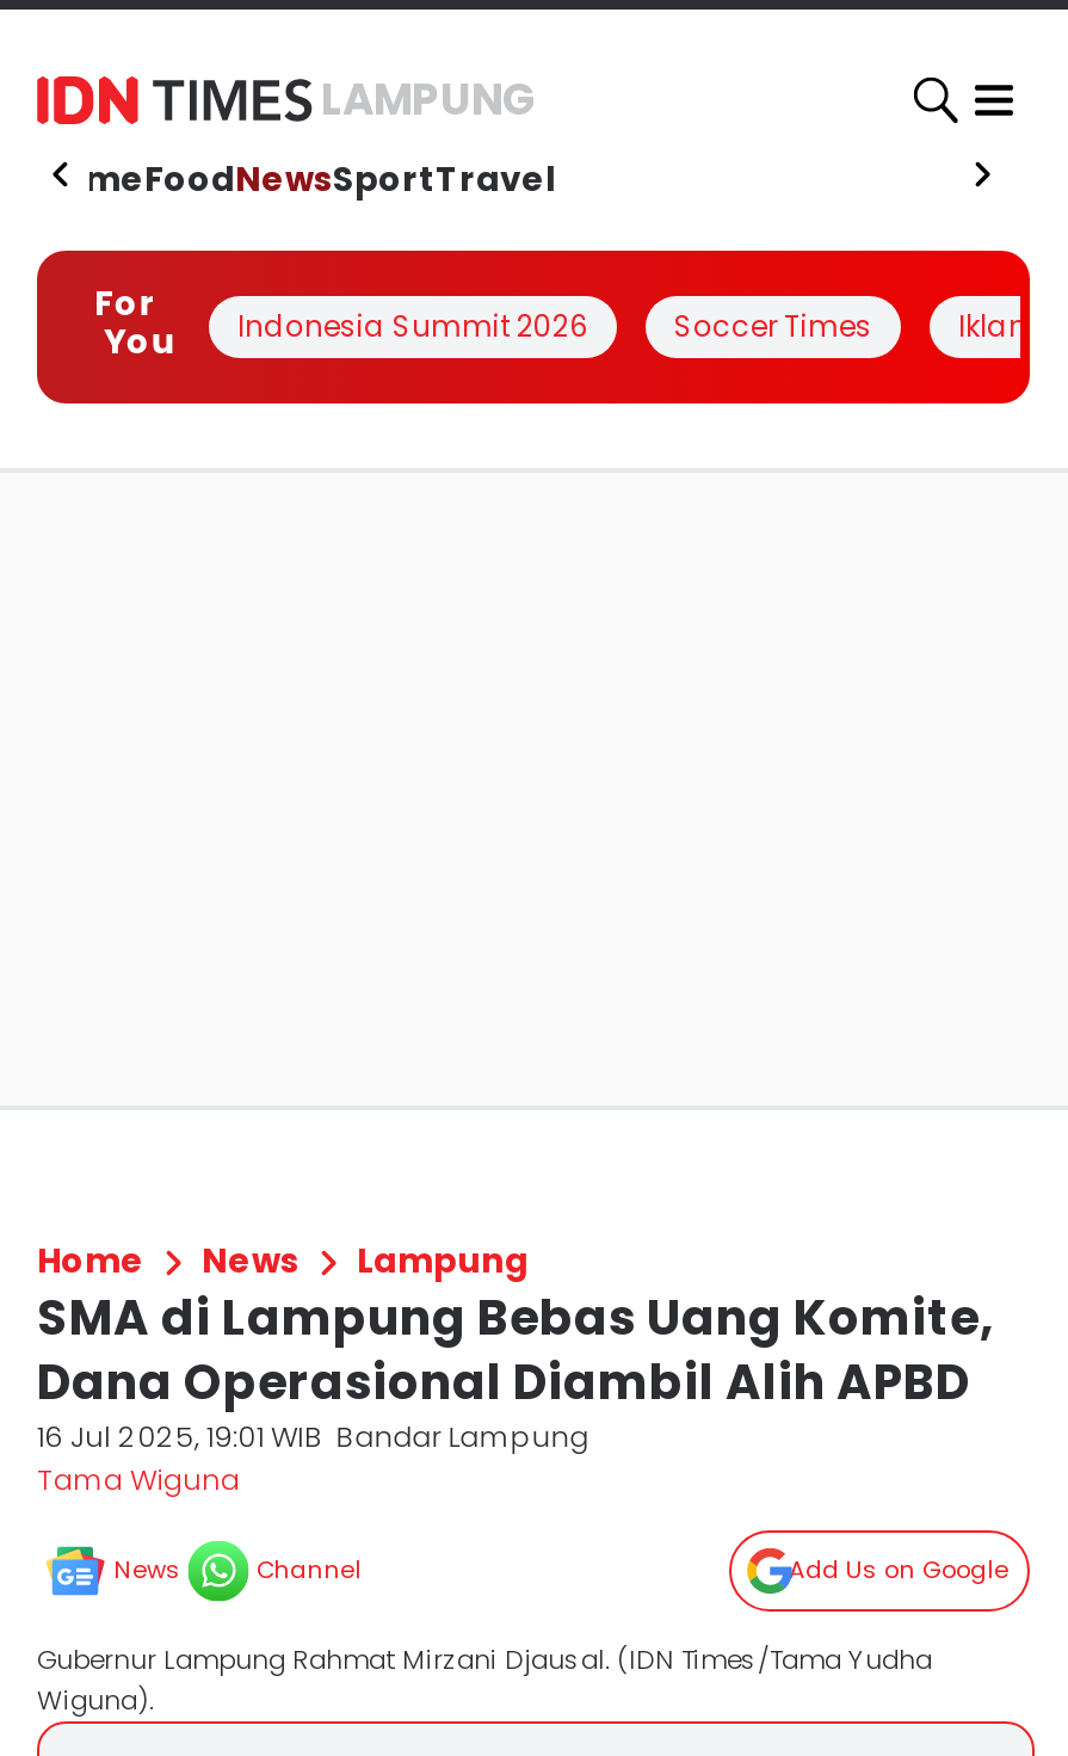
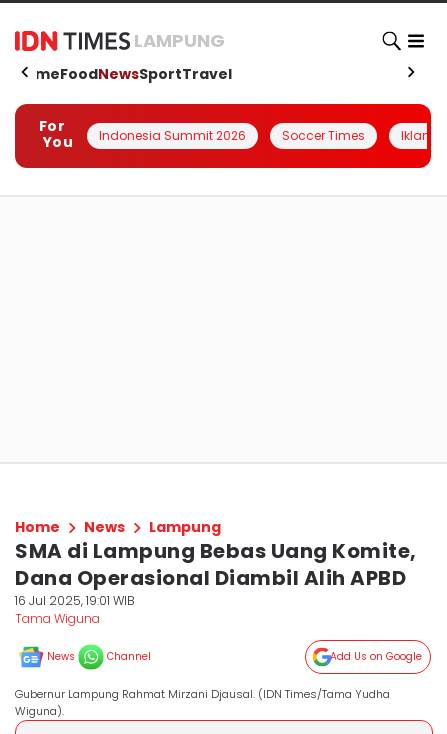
- 16 Jul 2025, 19:01 WIB Bandar Lampung
+ 16 Jul 2025, 19:01 WIB
